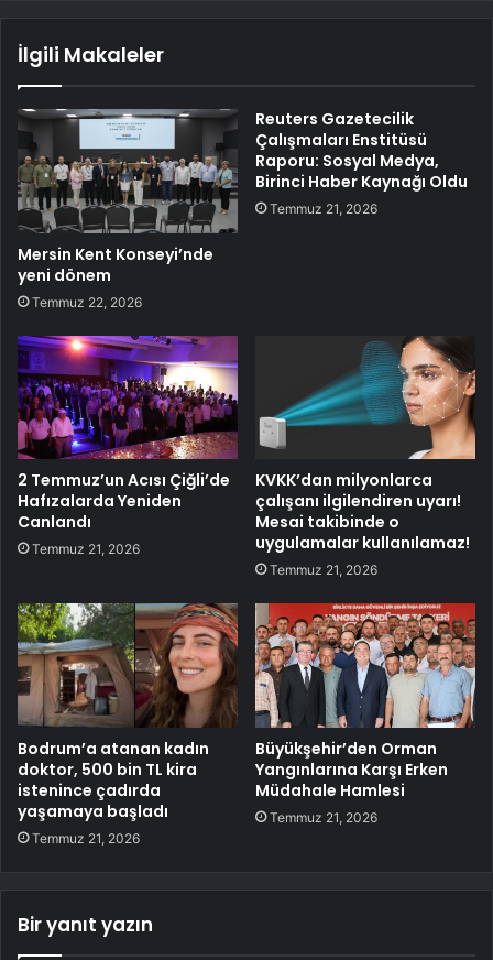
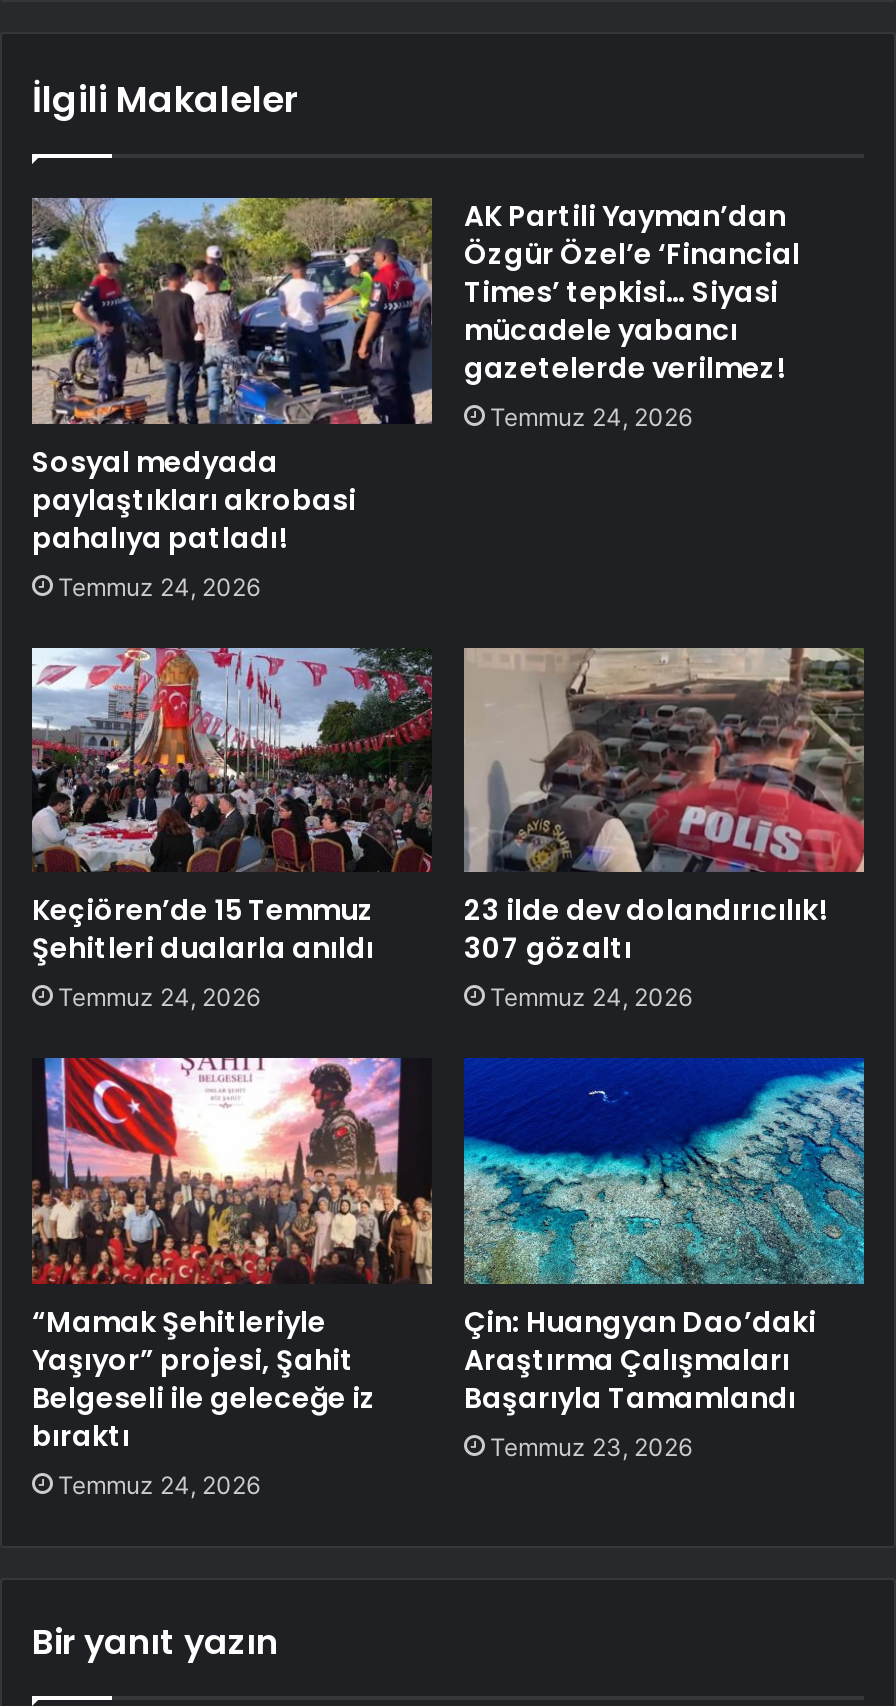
- [image]
- Mersin Kent Konseyi’nde
- yeni dönem
- Temmuz 22, 2026
+ [image]
+ Sosyal medyada
+ paylaştıkları akrobasi
+ pahalıya patladı!
+ Temmuz 24, 2026

- Reuters Gazetecilik
- Çalışmaları Enstitüsü
- Raporu: Sosyal Medya,
- Birinci Haber Kaynağı Oldu
- Temmuz 21, 2026
+ AK Partili Yayman’dan
+ Özgür Özel’e ‘Financial
+ Times’ tepkisi… Siyasi
+ mücadele yabancı
+ gazetelerde verilmez!
+ Temmuz 24, 2026

- [image]
+ [image]

- [image]
- KVKK’dan milyonlarca
- çalışanı ilgilendiren uyarı!
- Mesai takibinde o
- uygulamalar kullanılamaz!
- Temmuz 21, 2026
+ [image]
+ 23 ilde dev dolandırıcılık!
+ 307 gözaltı
+ Temmuz 24, 2026

- 2 Temmuz’un Acısı Çiğli’de
- Hafızalarda Yeniden
- Canlandı
- Temmuz 21, 2026
+ Keçiören’de 15 Temmuz
+ Şehitleri dualarla anıldı
+ Temmuz 24, 2026

- [image]
- Bodrum’a atanan kadın
- doktor, 500 bin TL kira
- istenince çadırda
- yaşamaya başladı
- Temmuz 21, 2026
+ [image]
+ “Mamak Şehitleriyle
+ Yaşıyor” projesi, Şahit
+ Belgeseli ile geleceğe iz
+ bıraktı
+ Temmuz 24, 2026

- [image]
- Büyükşehir’den Orman
- Yangınlarına Karşı Erken
- Müdahale Hamlesi
- Temmuz 21, 2026
+ [image]
+ Çin: Huangyan Dao’daki
+ Araştırma Çalışmaları
+ Başarıyla Tamamlandı
+ Temmuz 23, 2026
